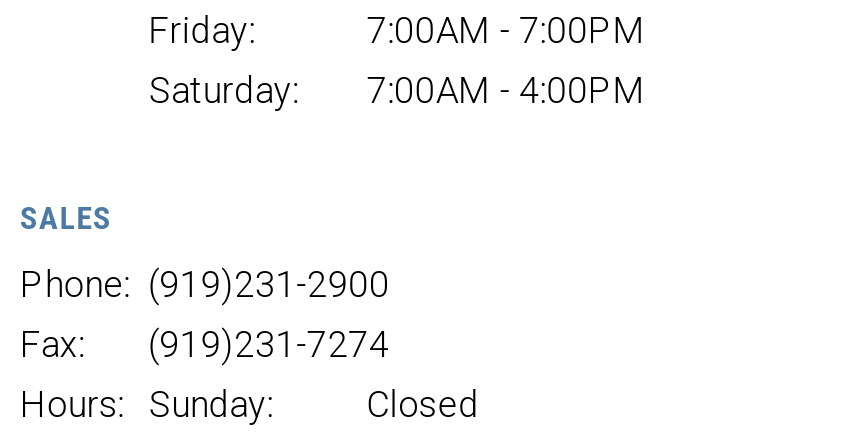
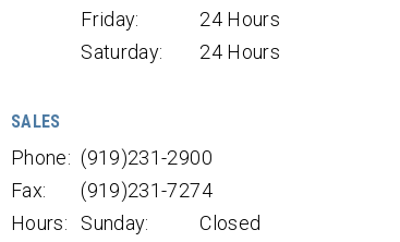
- 7:00AM - 7:00PM
+ 24 Hours

- Saturday: 7:00AM - 4:00PM
+ Saturday: 24 Hours
